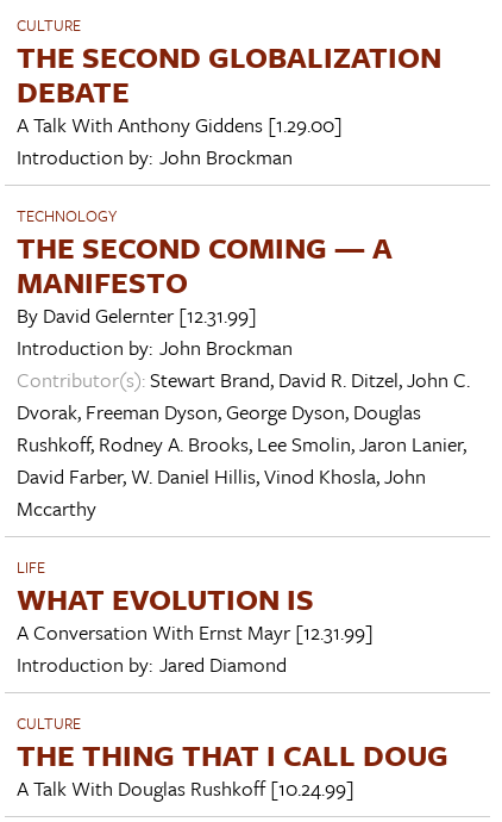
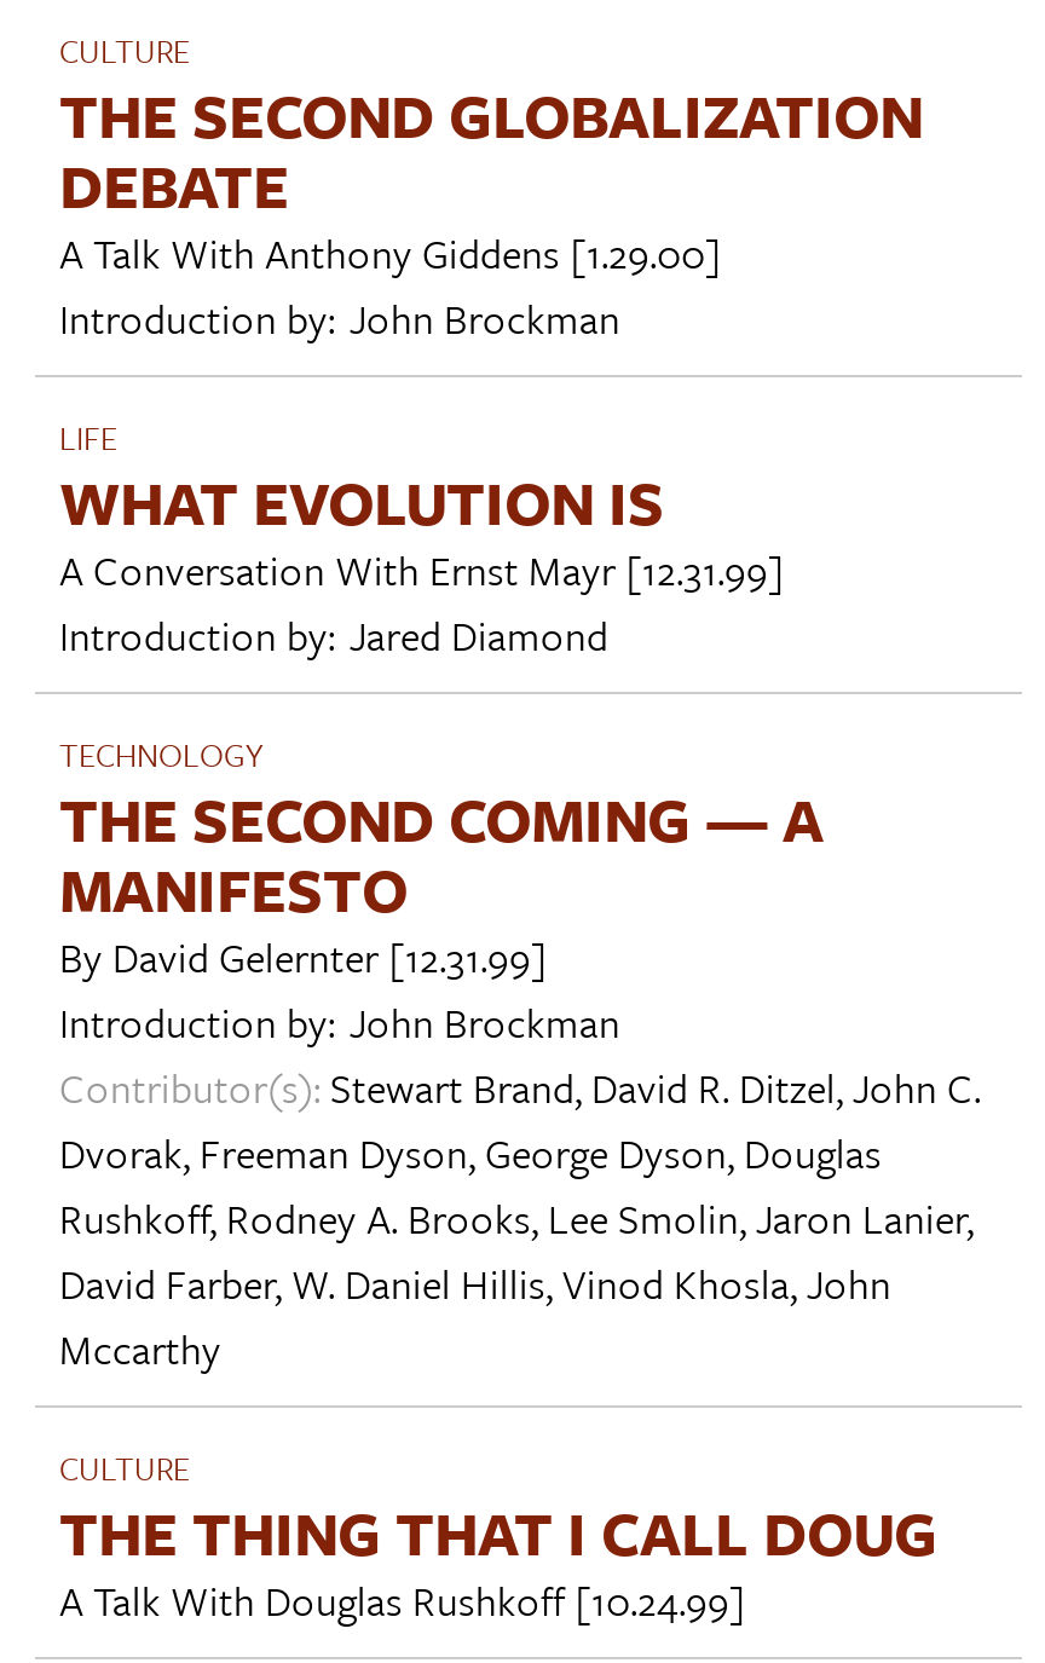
moved down: TECHNOLOGY | THE SECOND COMING — A | MANIFESTO | ... | David Farber, W. Daniel Hillis,Vinod Khosla,John | Mccarthy

moved up: LIFE | WHAT EVOLUTION IS | A Conversation With Ernst Mayr [12.31.99] | Introduction by: Jared Diamond
